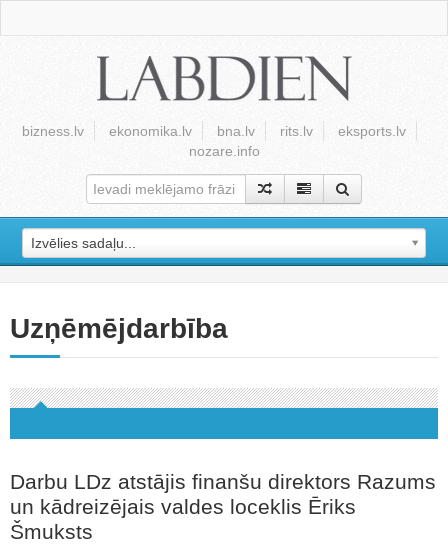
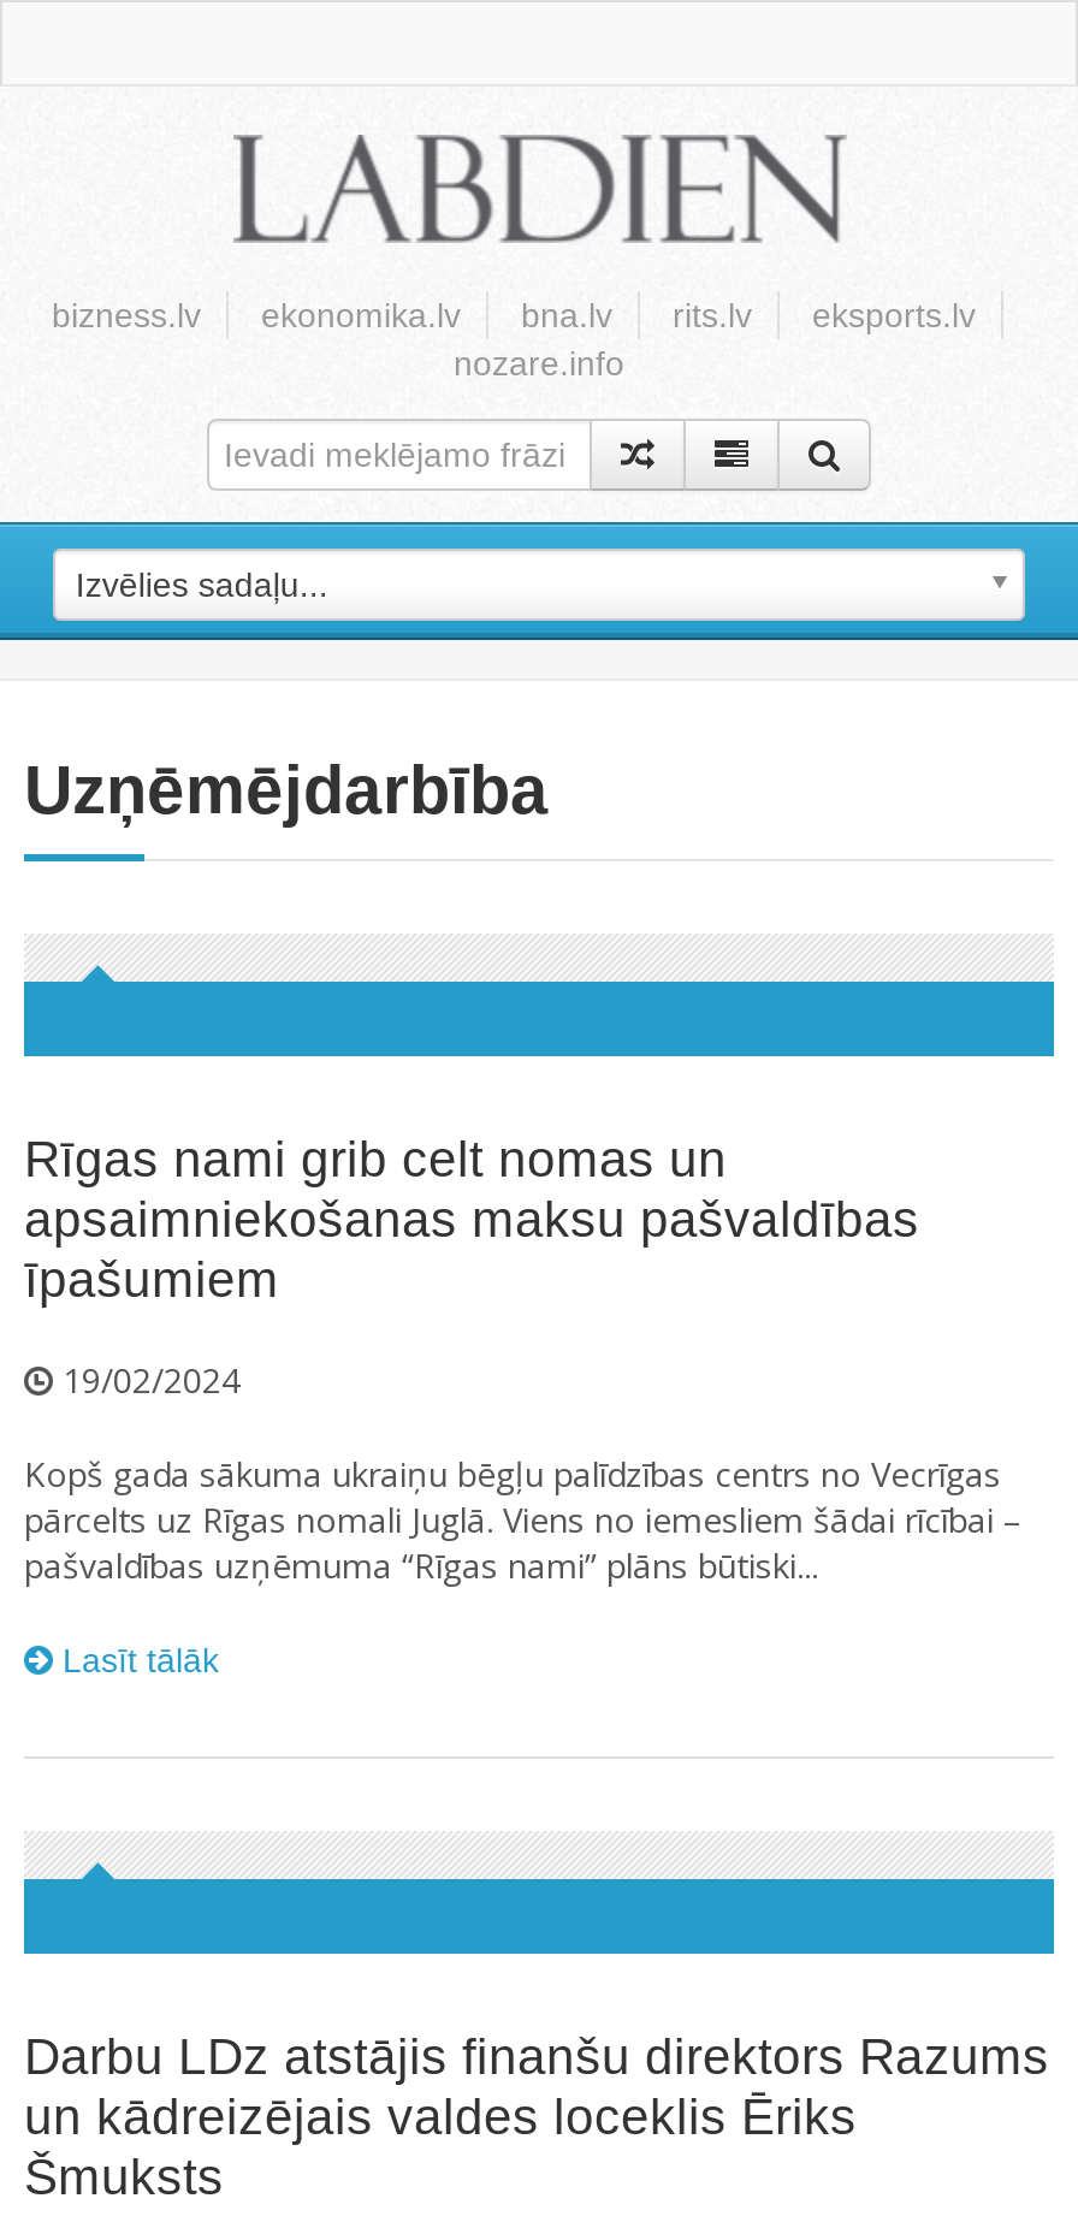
+ Rīgas nami grib celt nomas un
+ apsaimniekošanas maksu pašvaldības
+ īpašumiem
+ 19/02/2024
+ Kopš gada sākuma ukraiņu bēgļu palīdzības centrs no Vecrīgas
+ pārcelts uz Rīgas nomali Juglā. Viens no iemesliem šādai rīcībai –
+ pašvaldības uzņēmuma “Rīgas nami” plāns būtiski...
+ Lasīt tālāk
